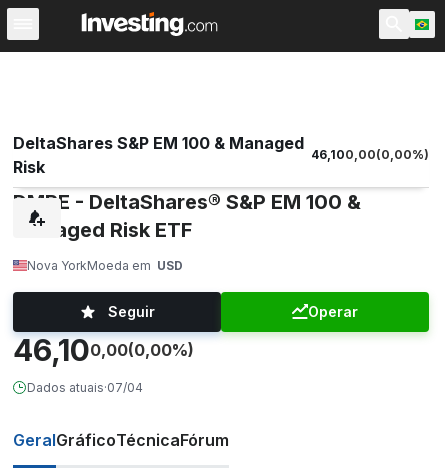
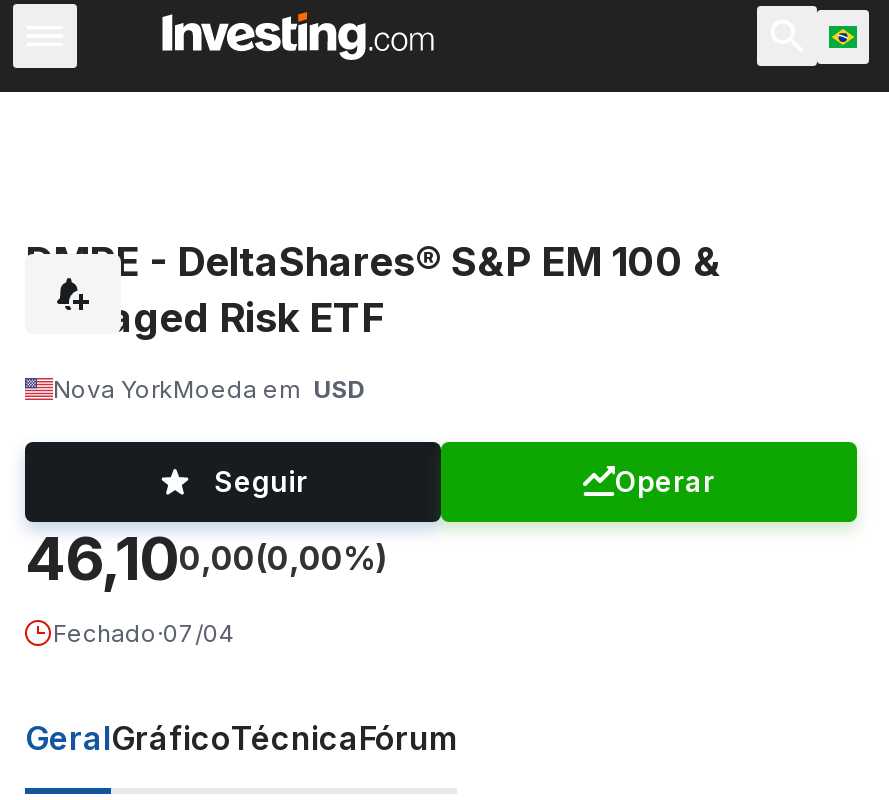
- DeltaShares S&P EM 100 & Managed
- Risk

- 46,100,00(0,00%)

- Dados atuais·07/04
+ Fechado·07/04
